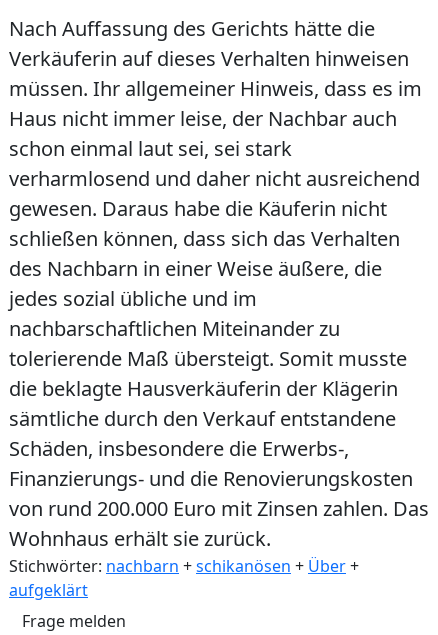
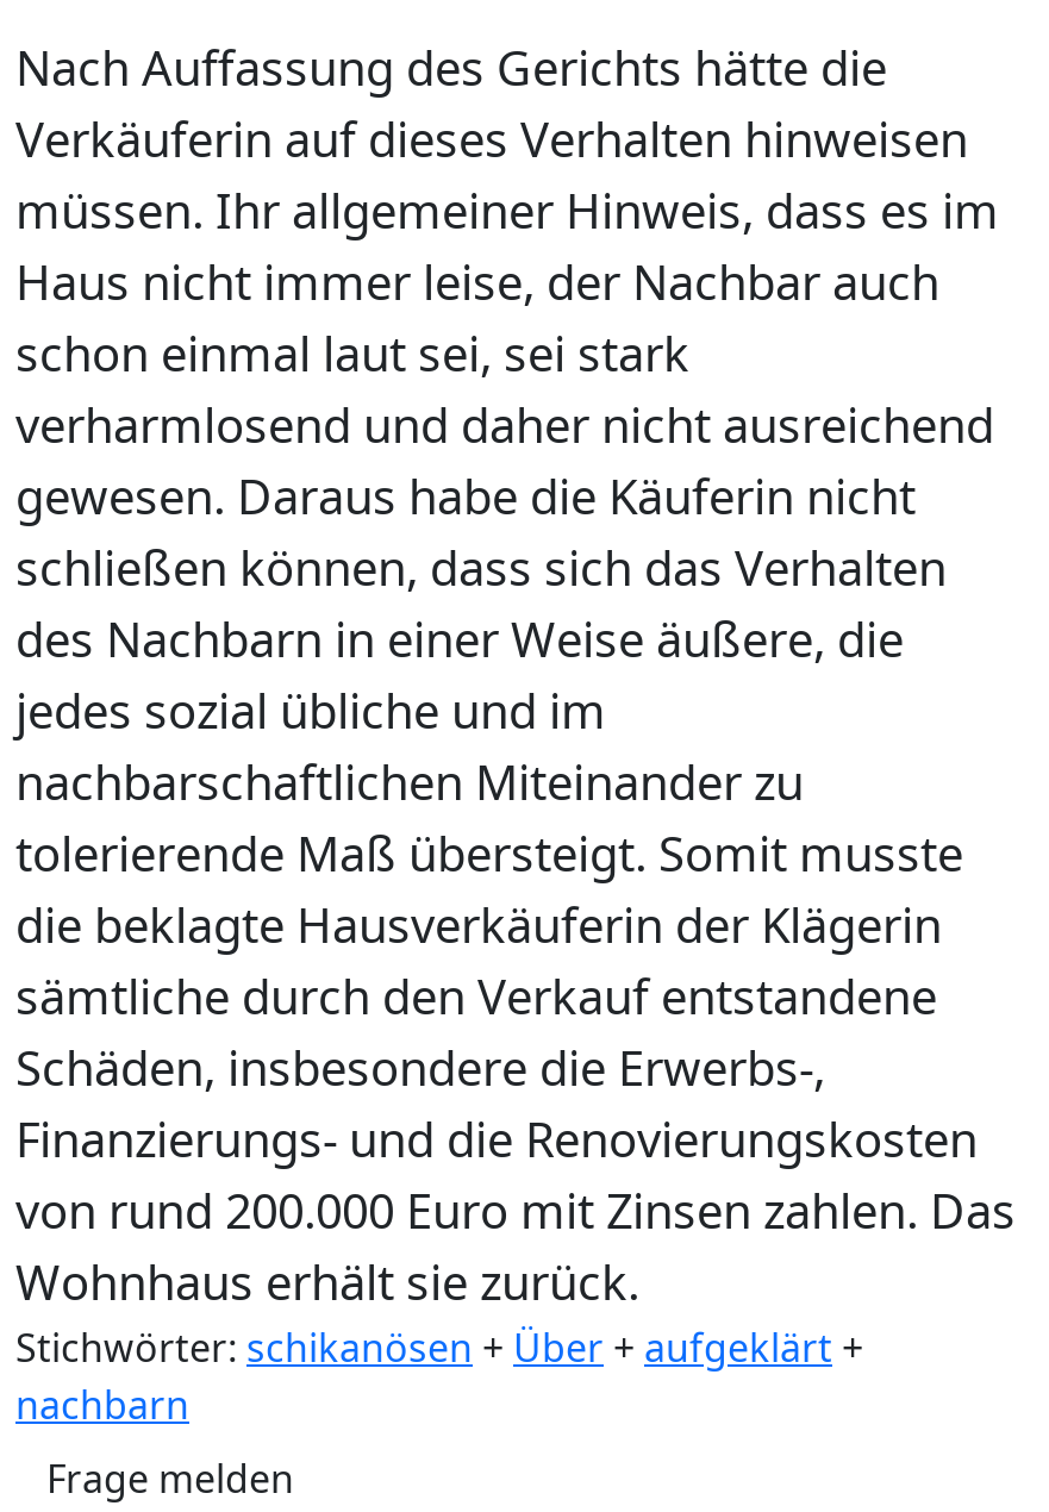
- Stichwörter: nachbarn + schikanösen + Über +
- aufgeklärt
+ Stichwörter: schikanösen + Über + aufgeklärt +
+ nachbarn
